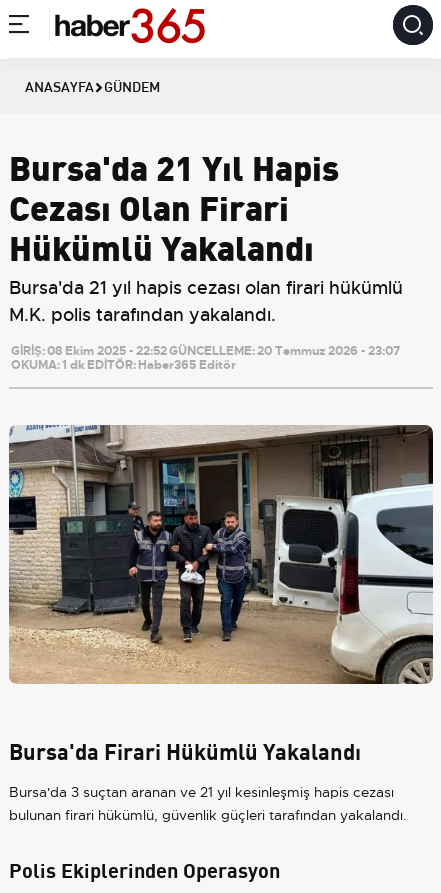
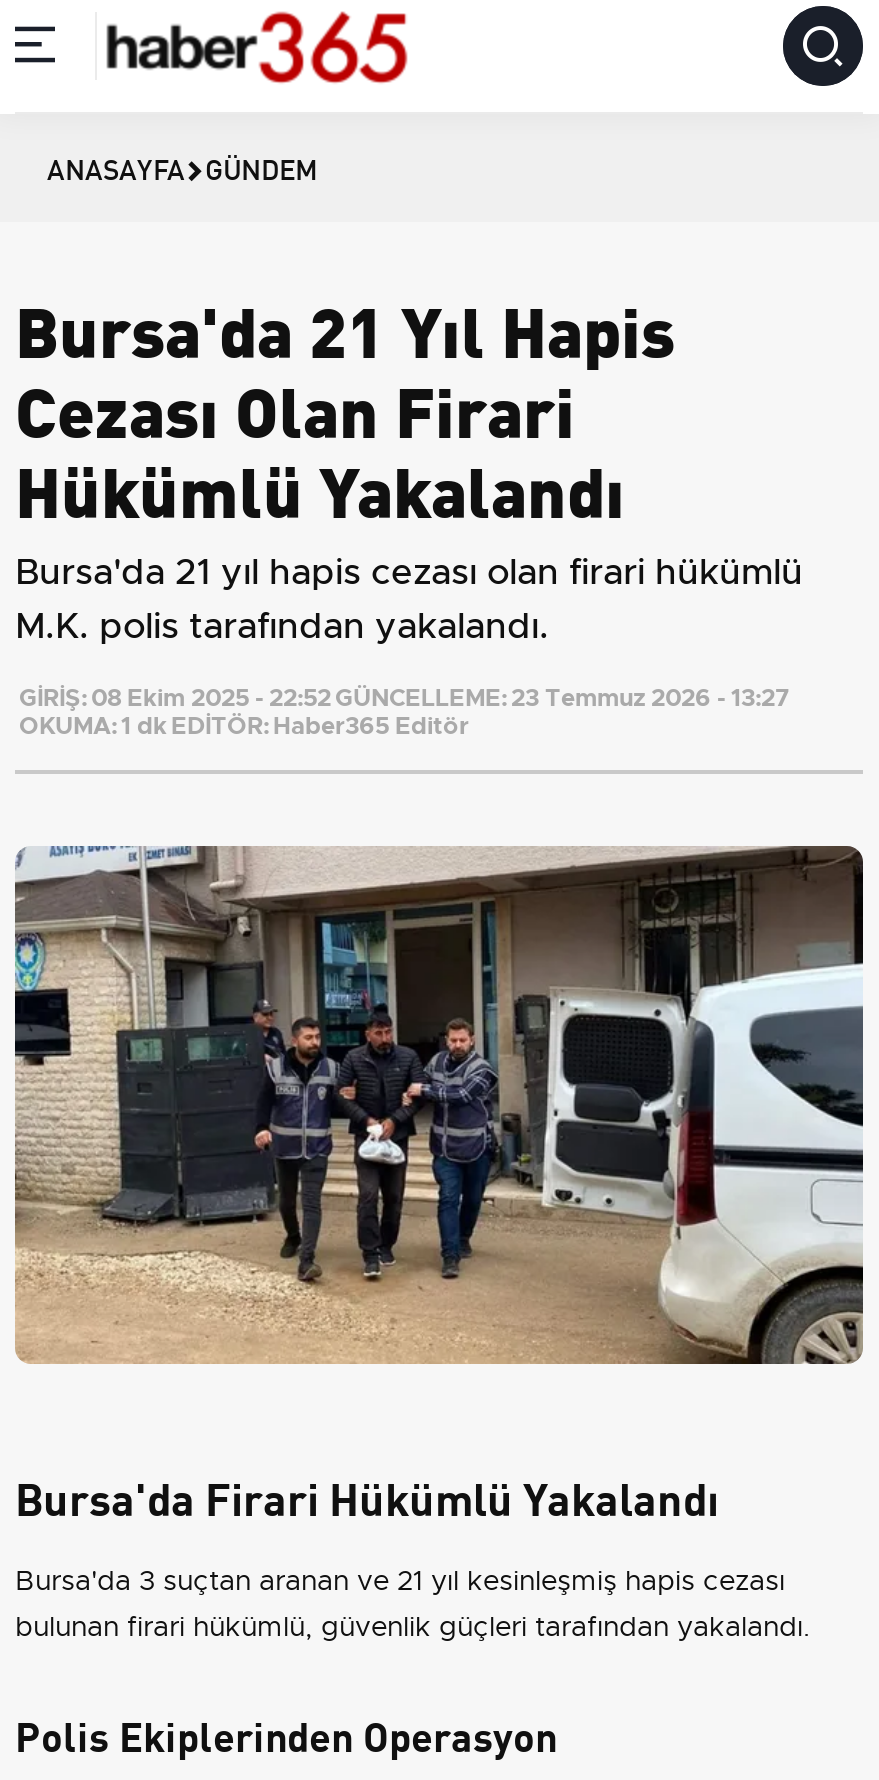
- GİRİŞ: 08 Ekim 2025 - 22:52 GÜNCELLEME: 20 Temmuz 2026 - 23:07
+ GİRİŞ: 08 Ekim 2025 - 22:52 GÜNCELLEME: 23 Temmuz 2026 - 13:27
